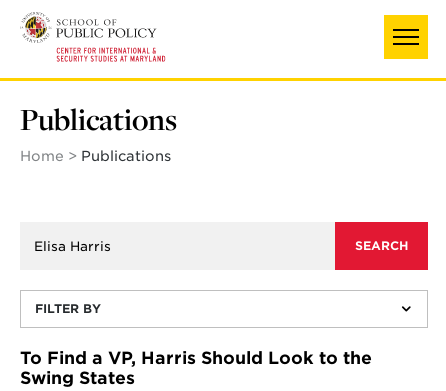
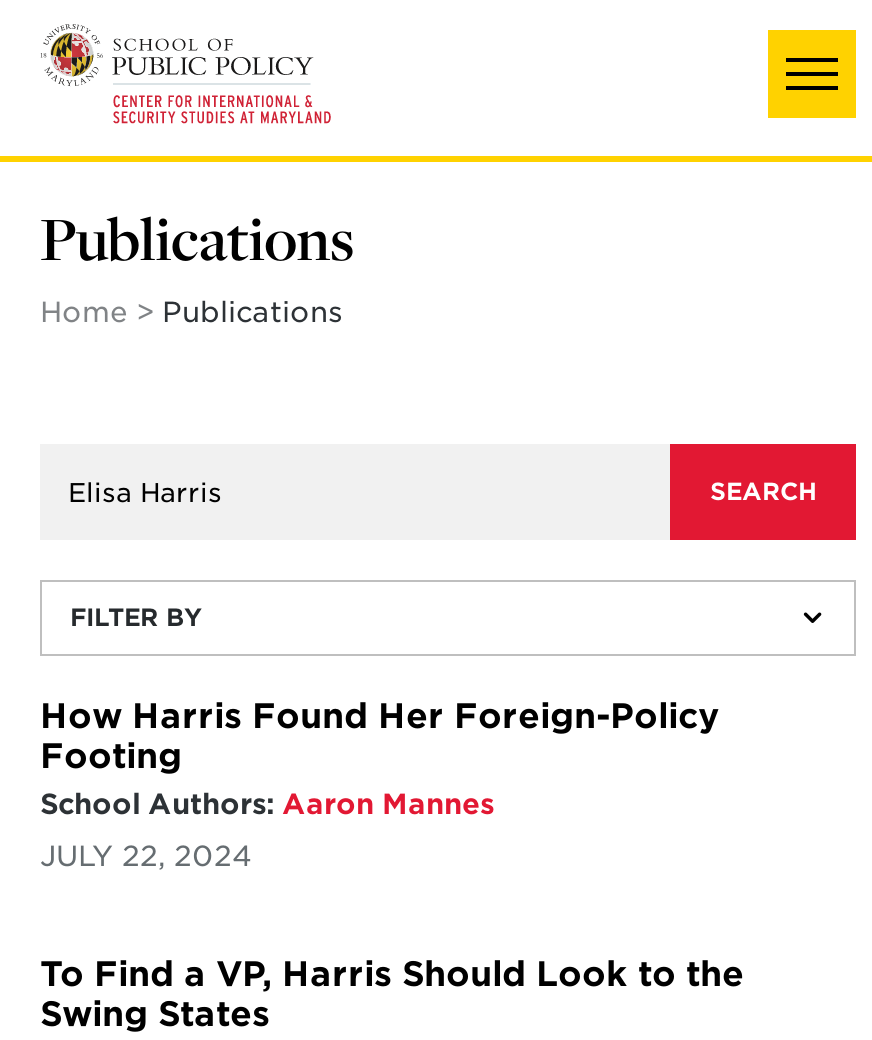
+ How Harris Found Her Foreign-Policy
+ Footing
+ School Authors: Aaron Mannes
+ JULY 22, 2024
